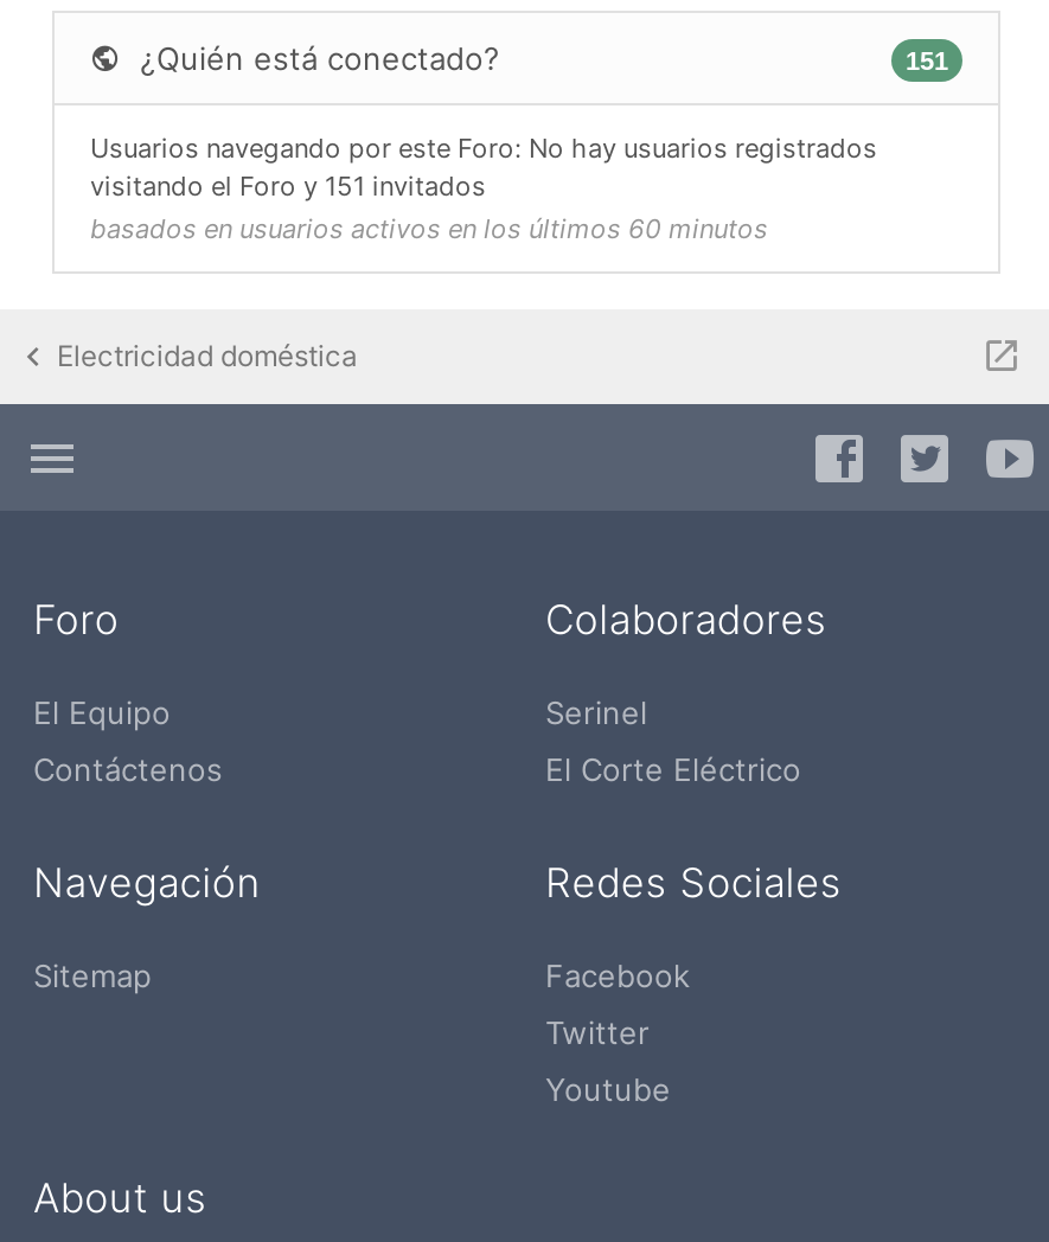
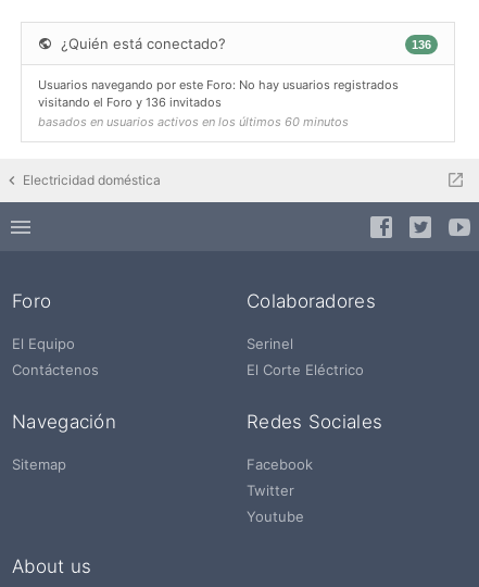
- 151
+ 136

- visitando el Foro y 151 invitados
+ visitando el Foro y 136 invitados
